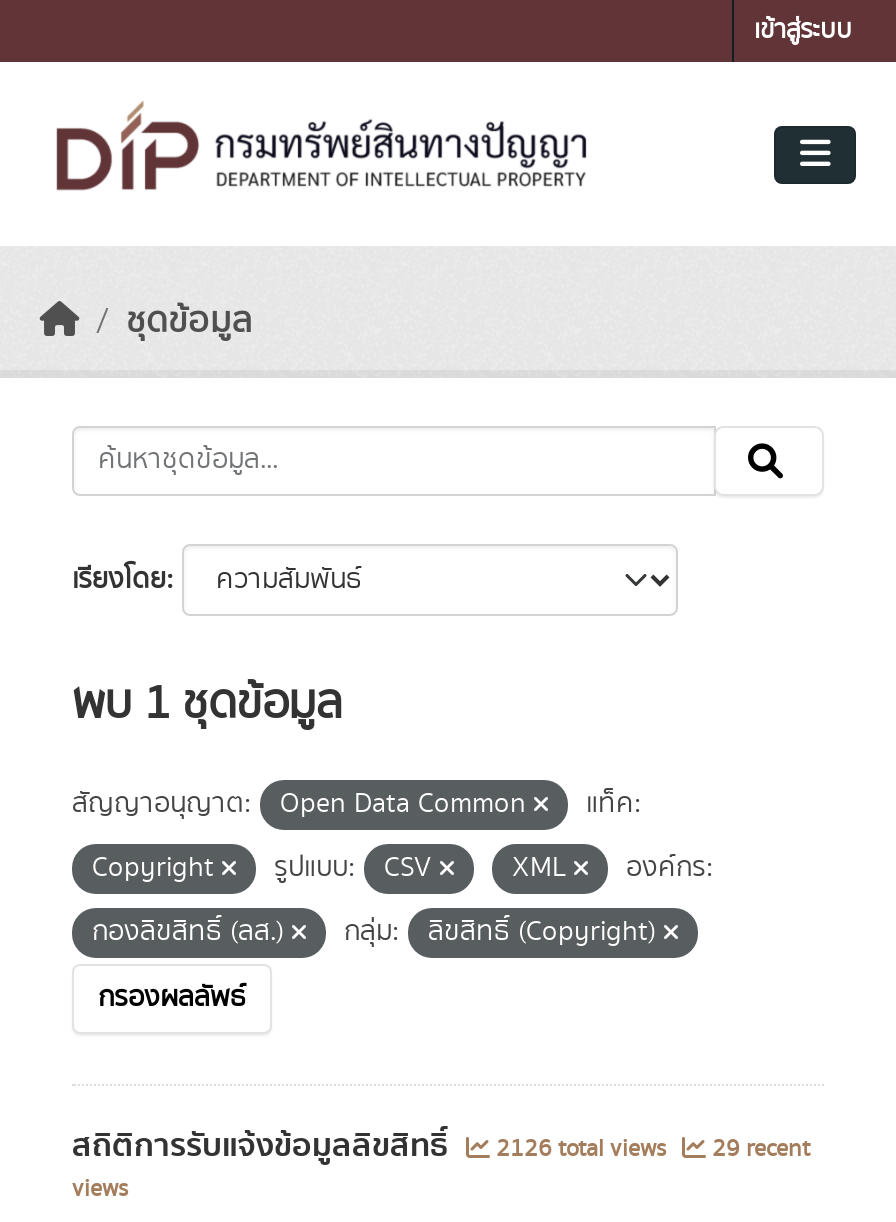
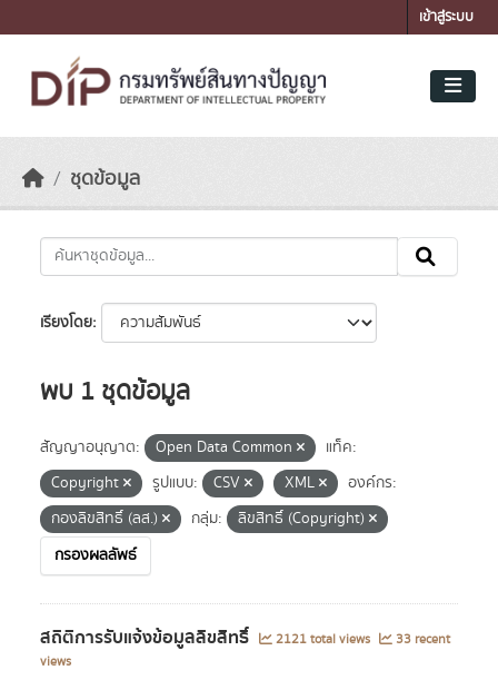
- 2126 total views
+ 2121 total views

- 29 recent
+ 33 recent
